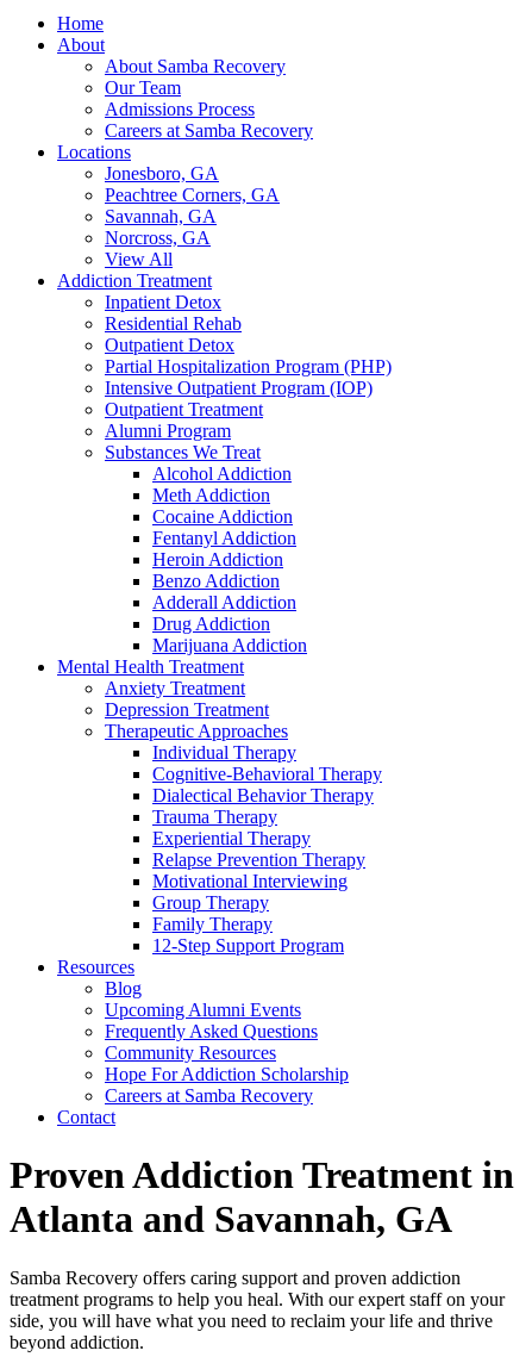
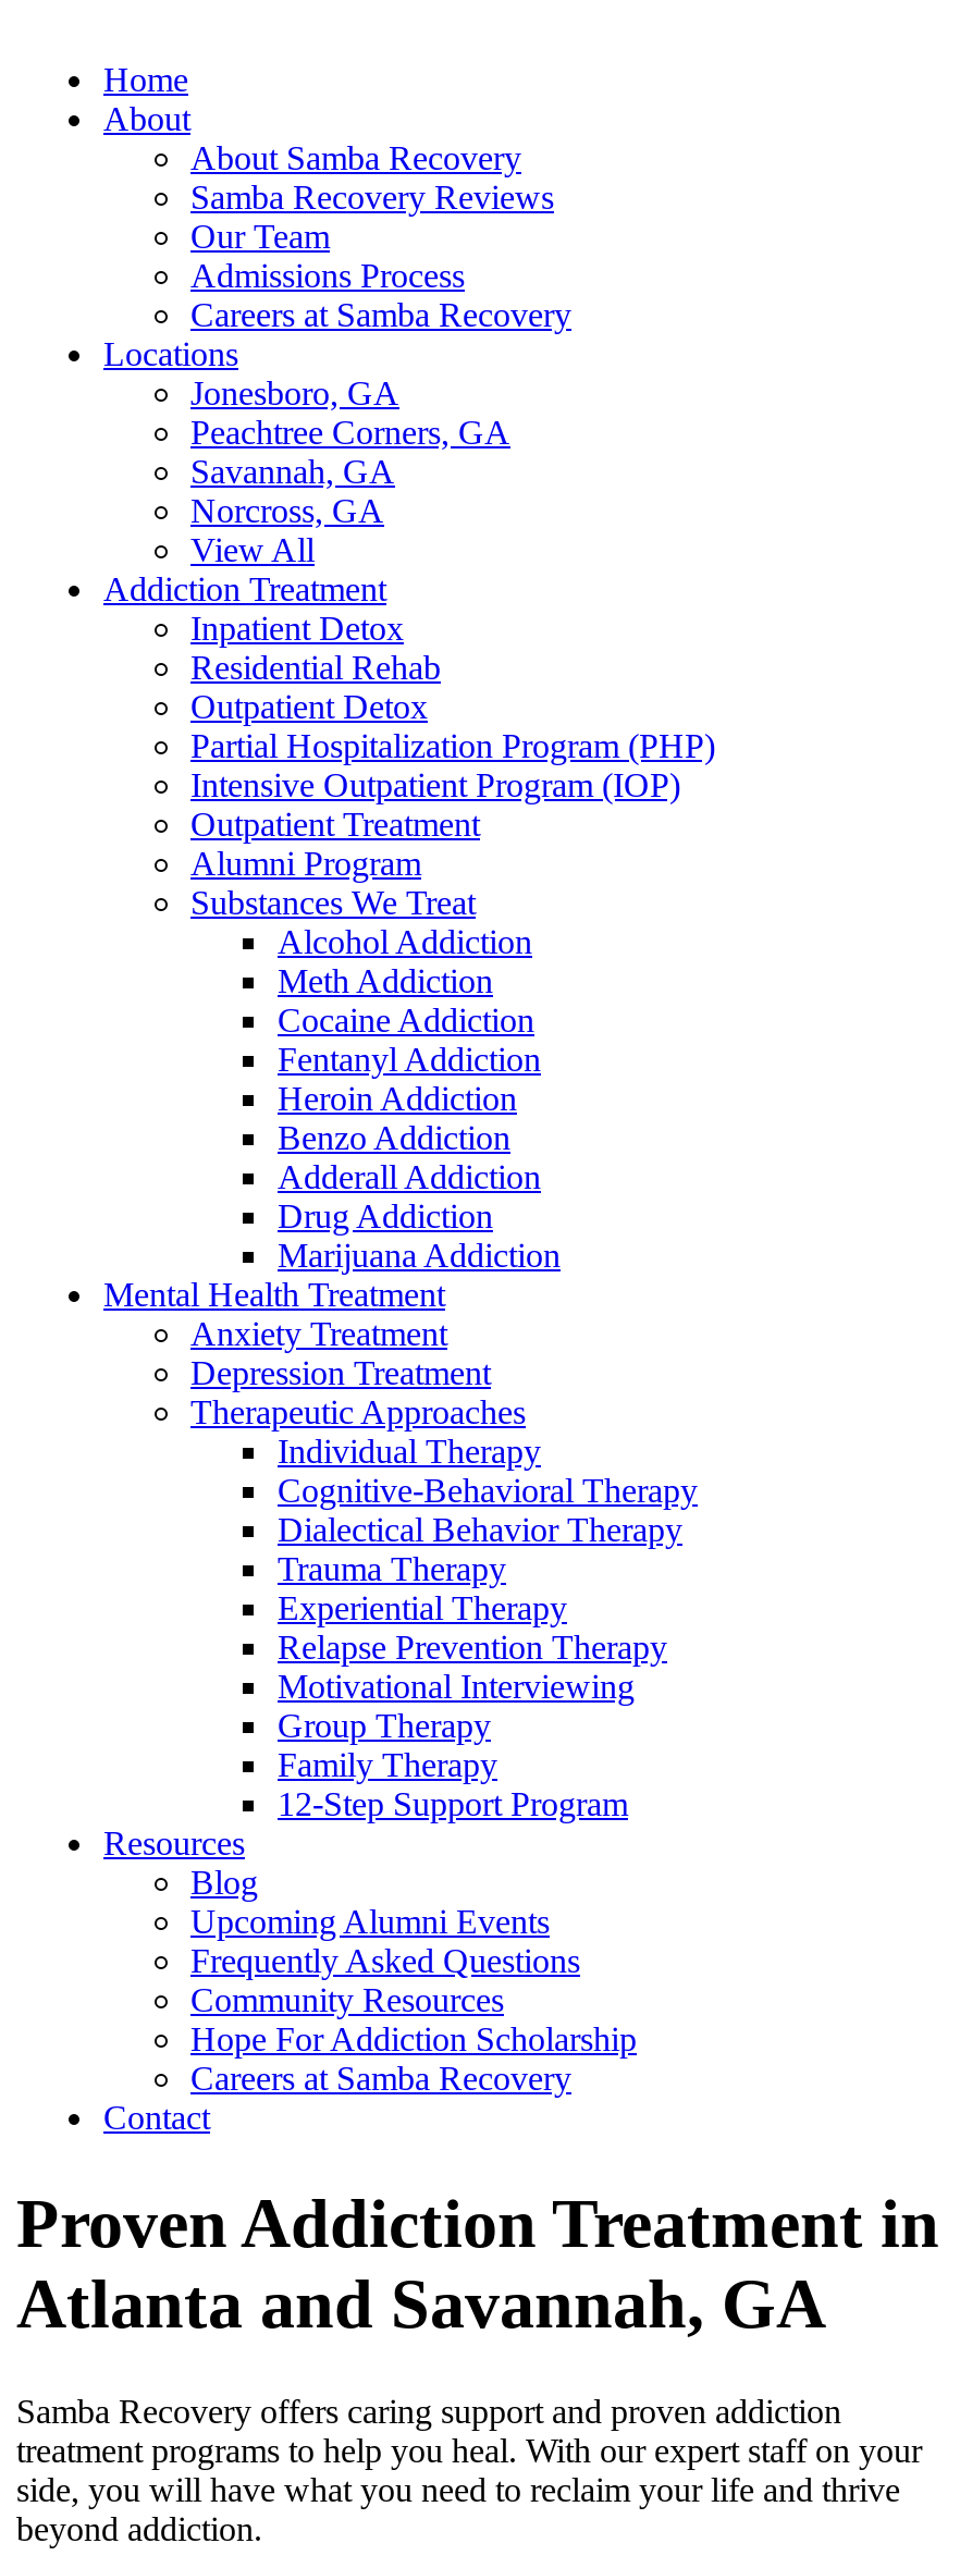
+ Samba Recovery Reviews
